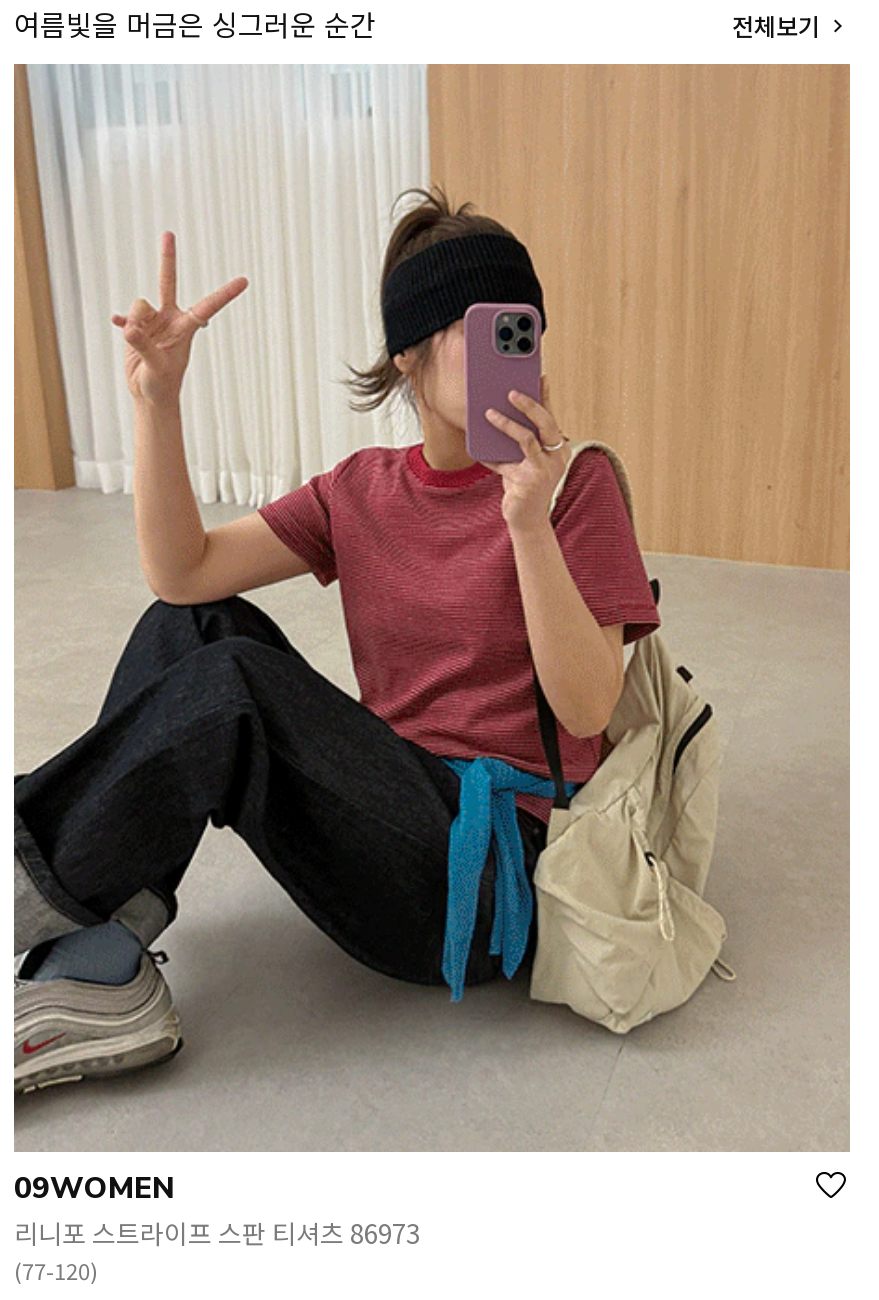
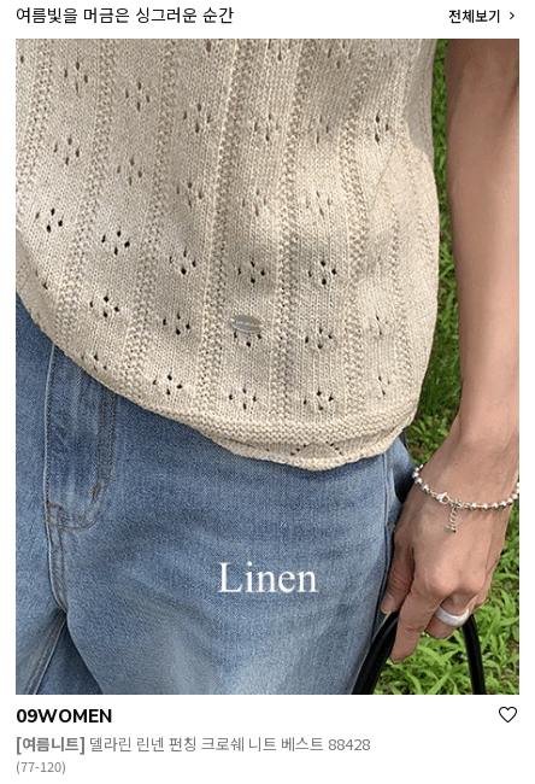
- [image]
- 리니포 스트라이프 스판 티셔츠 86973
+ [image]
+ [여름니트] 델라린 린넨 펀칭 크로쉐 니트 베스트 88428
